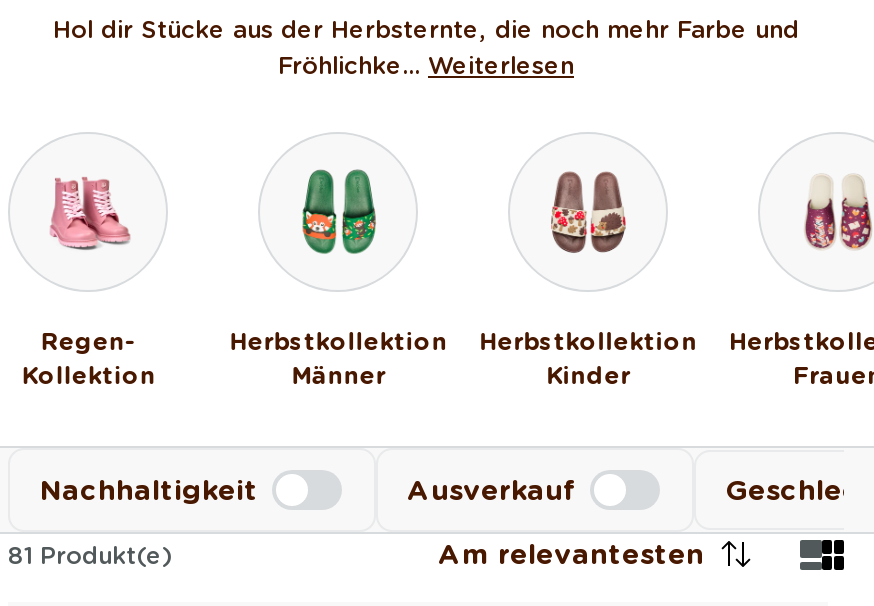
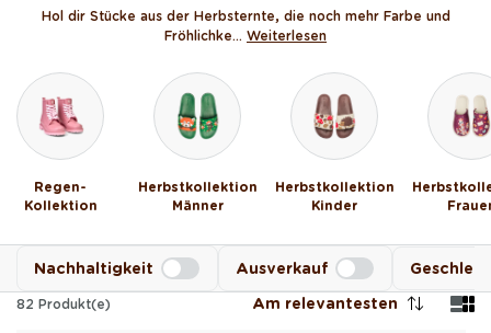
- 81 Produkt(e)
+ 82 Produkt(e)
